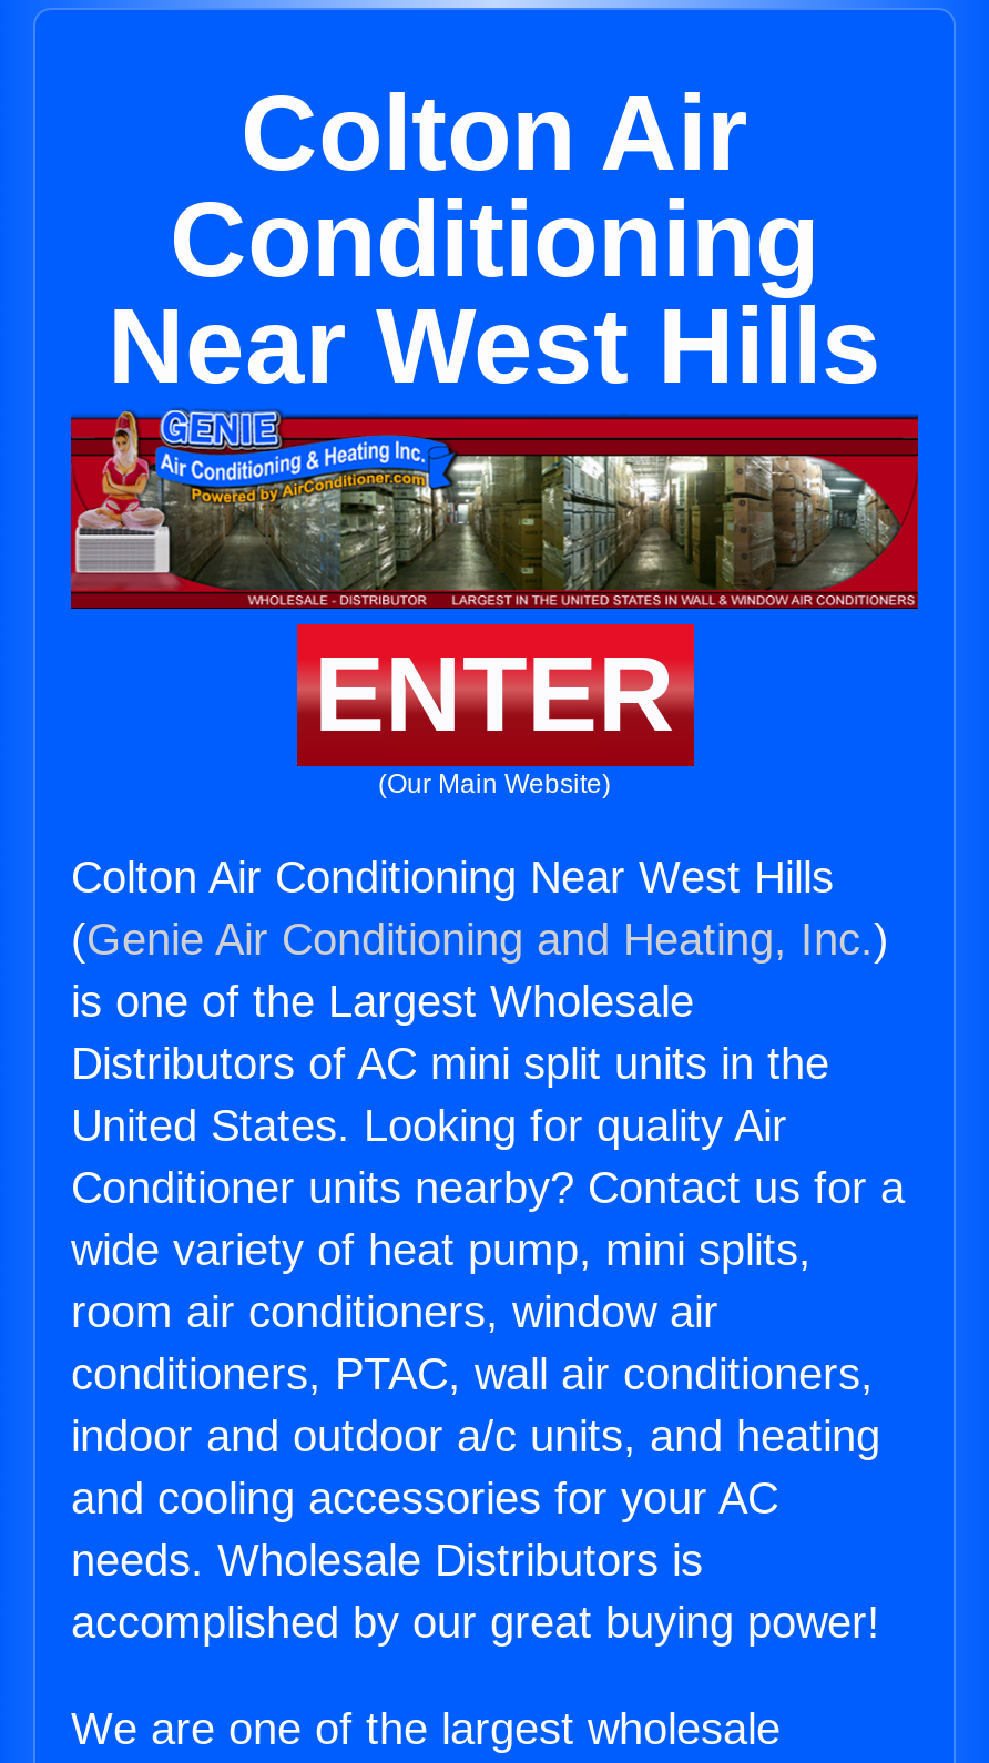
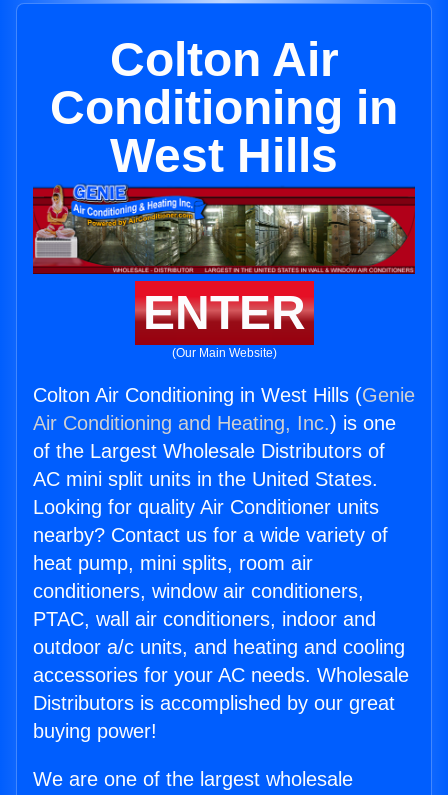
- Conditioning
- Near West Hills
+ Conditioning in
+ West Hills

- Colton Air Conditioning Near West Hills
- (Genie Air Conditioning and Heating, Inc.)
- is one of the Largest Wholesale
- Distributors of AC mini split units in the
- United States. Looking for quality Air
- Conditioner units nearby? Contact us for a
- wide variety of heat pump, mini splits,
- room air conditioners, window air
- conditioners, PTAC, wall air conditioners,
- indoor and outdoor a/c units, and heating
- and cooling accessories for your AC
- needs. Wholesale Distributors is
- accomplished by our great buying power!
+ Colton Air Conditioning in West Hills (Genie
+ Air Conditioning and Heating, Inc.) is one
+ of the Largest Wholesale Distributors of
+ AC mini split units in the United States.
+ Looking for quality Air Conditioner units
+ nearby? Contact us for a wide variety of
+ heat pump, mini splits, room air
+ conditioners, window air conditioners,
+ PTAC, wall air conditioners, indoor and
+ outdoor a/c units, and heating and cooling
+ accessories for your AC needs. Wholesale
+ Distributors is accomplished by our great
+ buying power!
